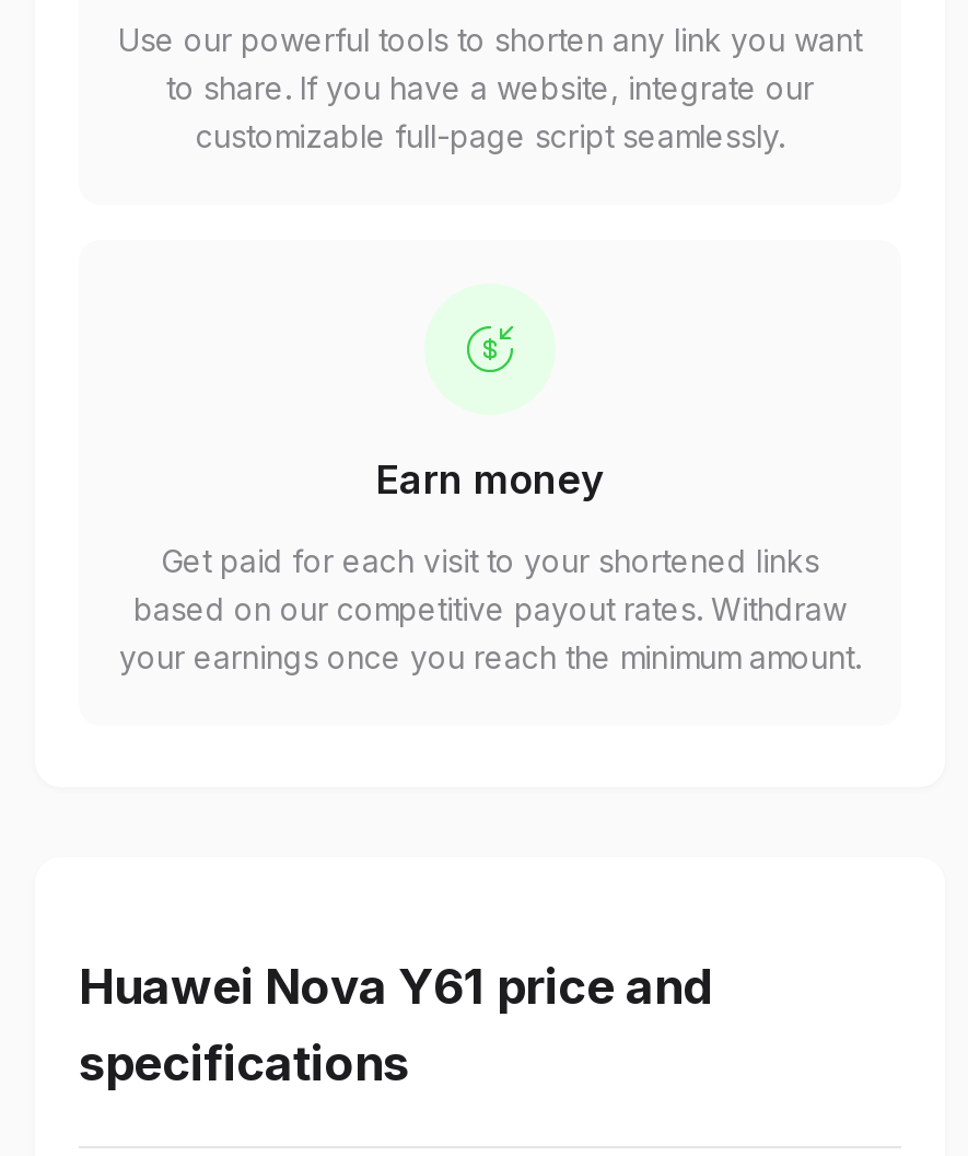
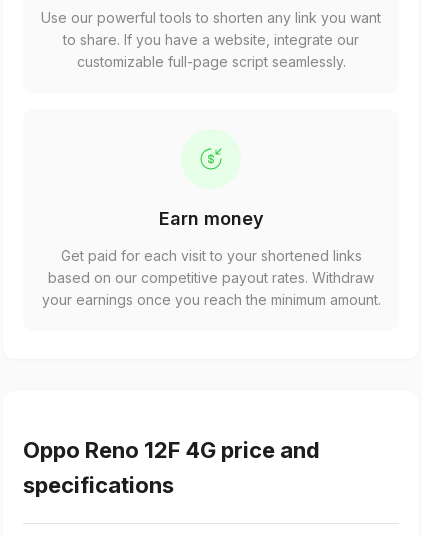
- Huawei Nova Y61 price and
+ Oppo Reno 12F 4G price and
